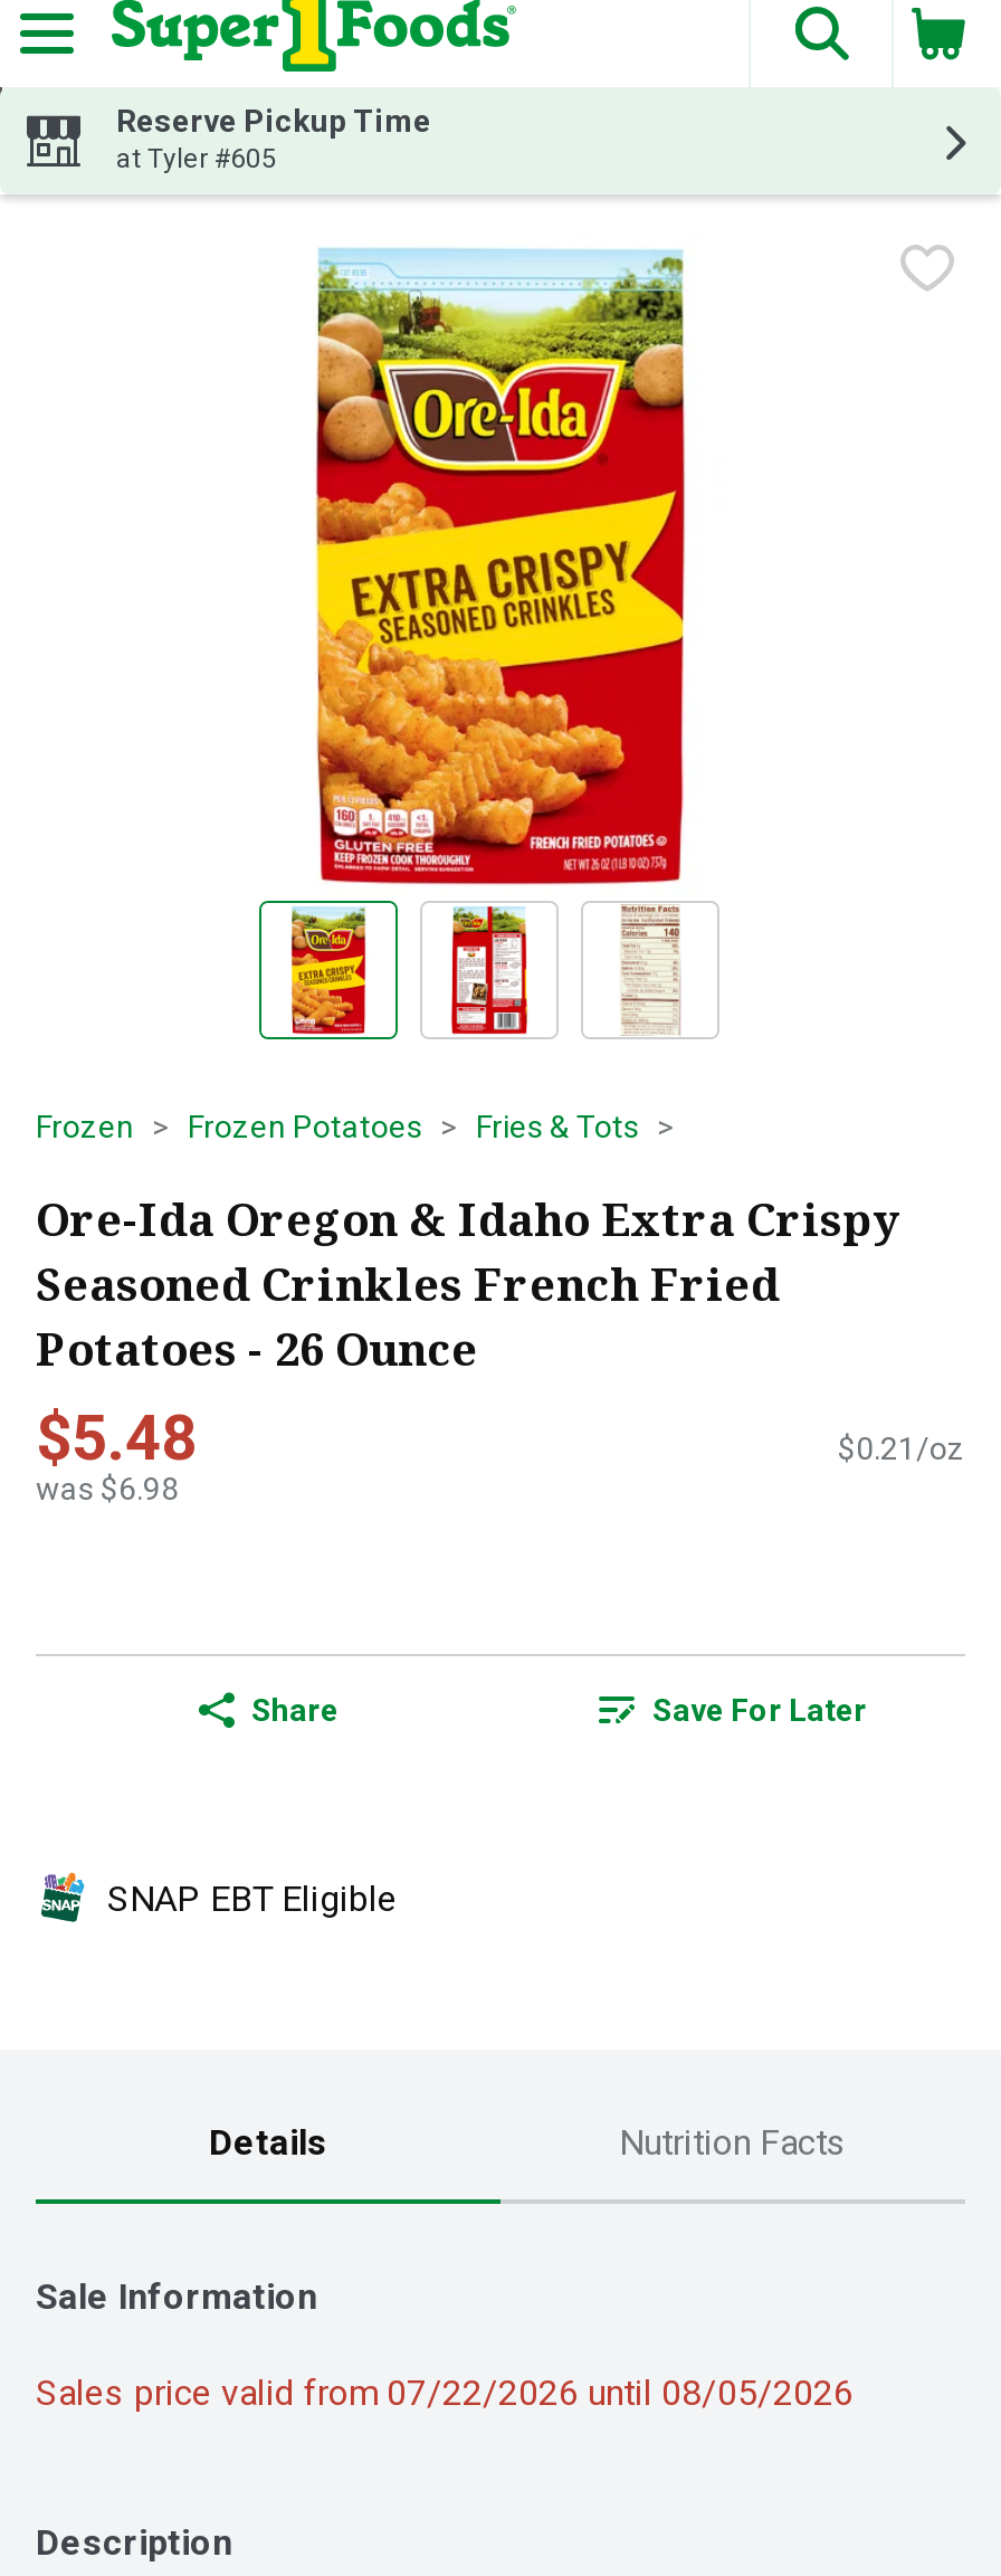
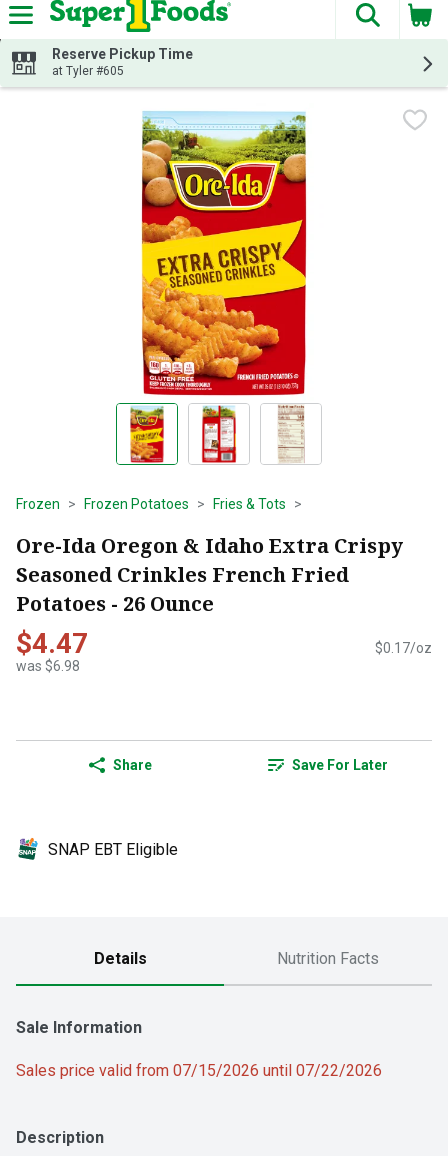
- $5.48
+ $4.47

- $0.21/oz
+ $0.17/oz

- Sales price valid from 07/22/2026 until 08/05/2026
+ Sales price valid from 07/15/2026 until 07/22/2026
